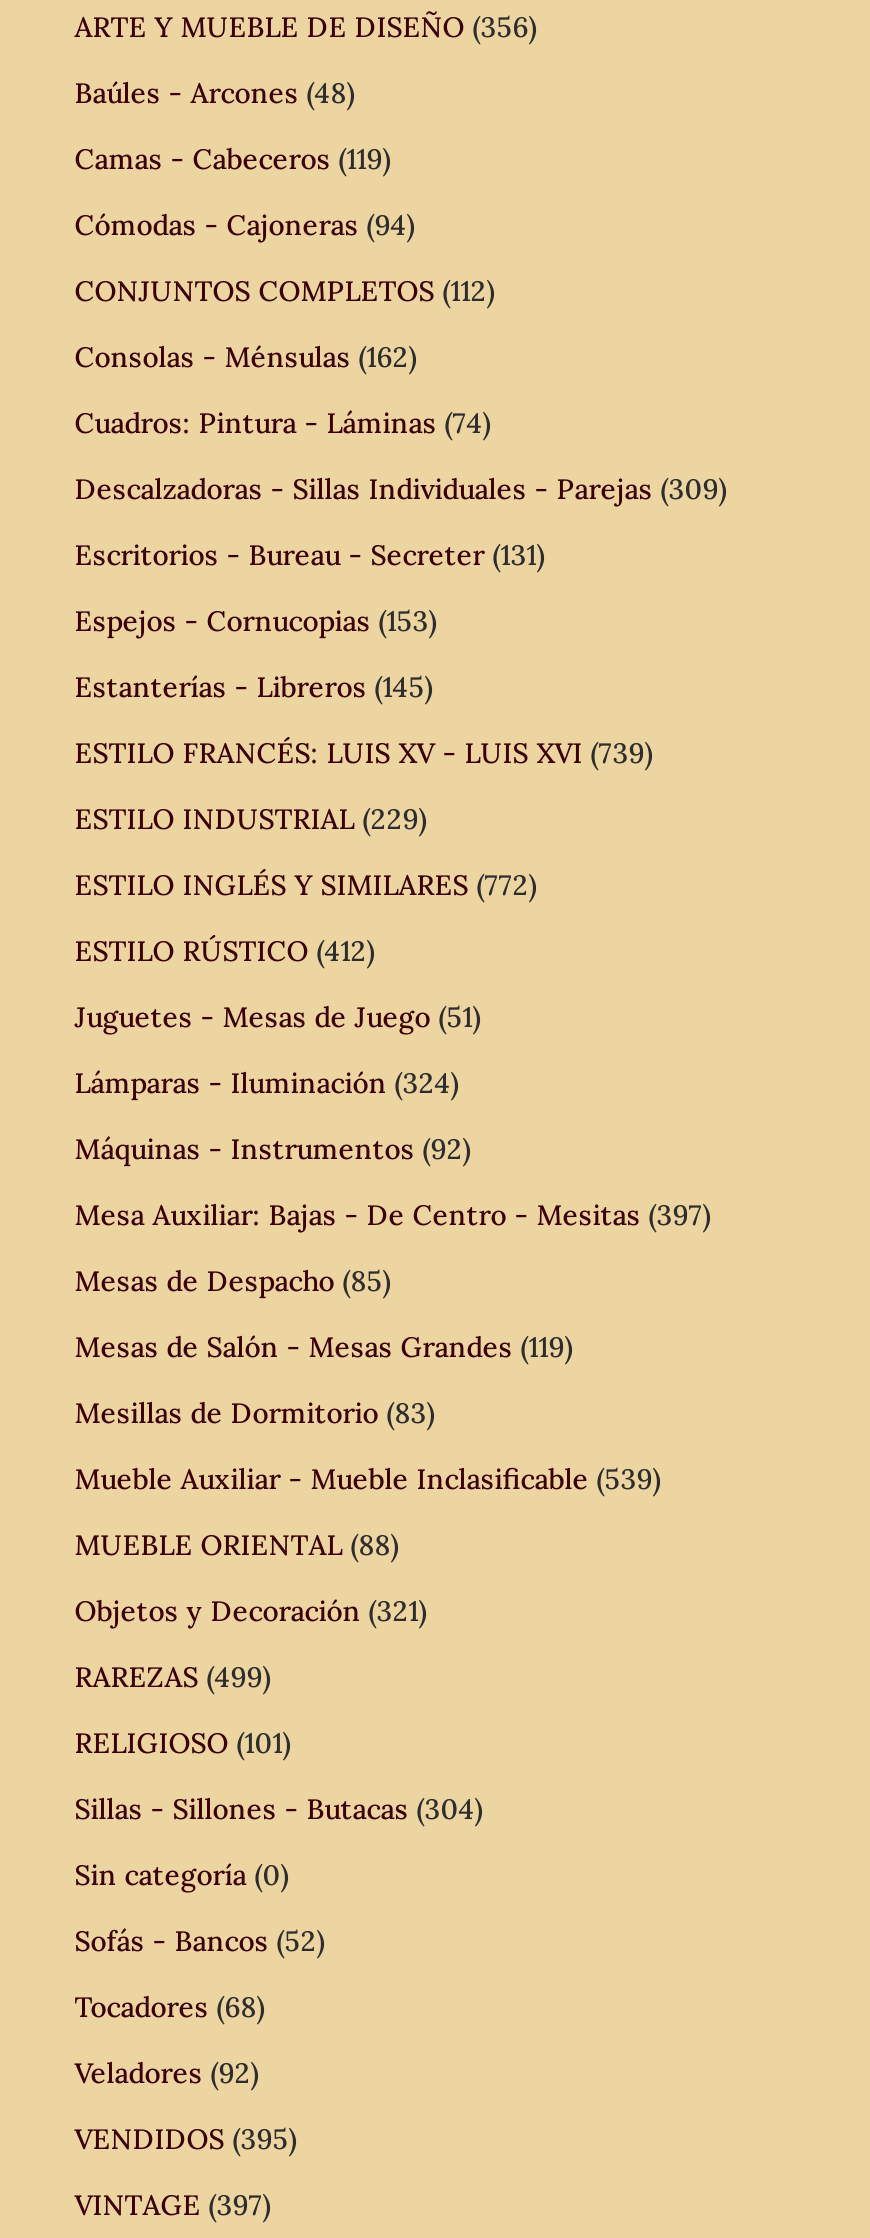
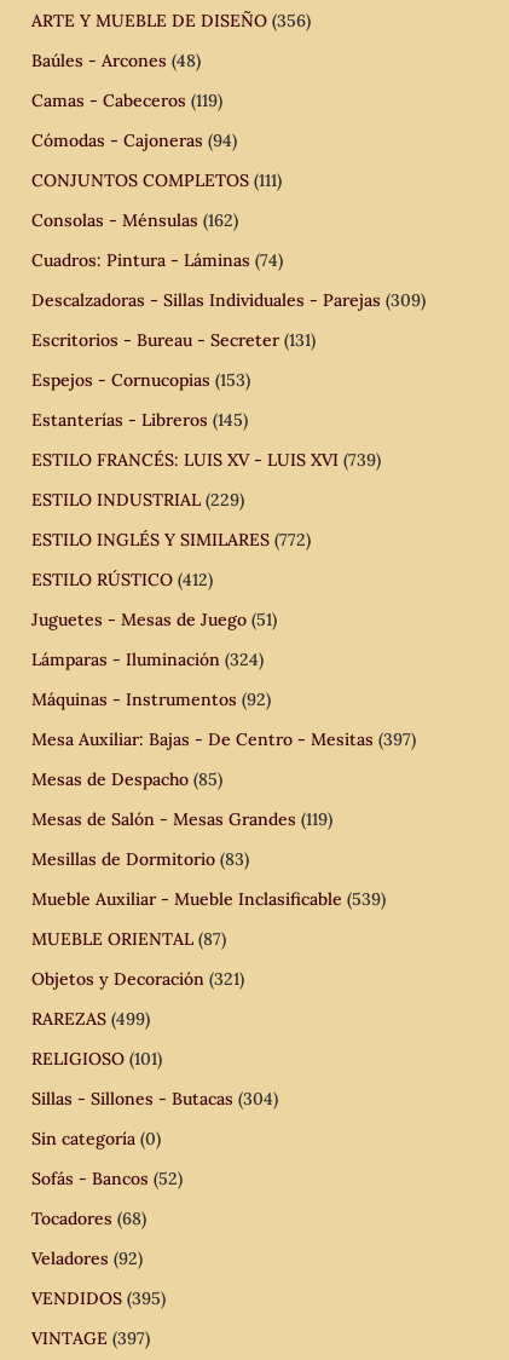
- CONJUNTOS COMPLETOS (112)
+ CONJUNTOS COMPLETOS (111)

- MUEBLE ORIENTAL (88)
+ MUEBLE ORIENTAL (87)
